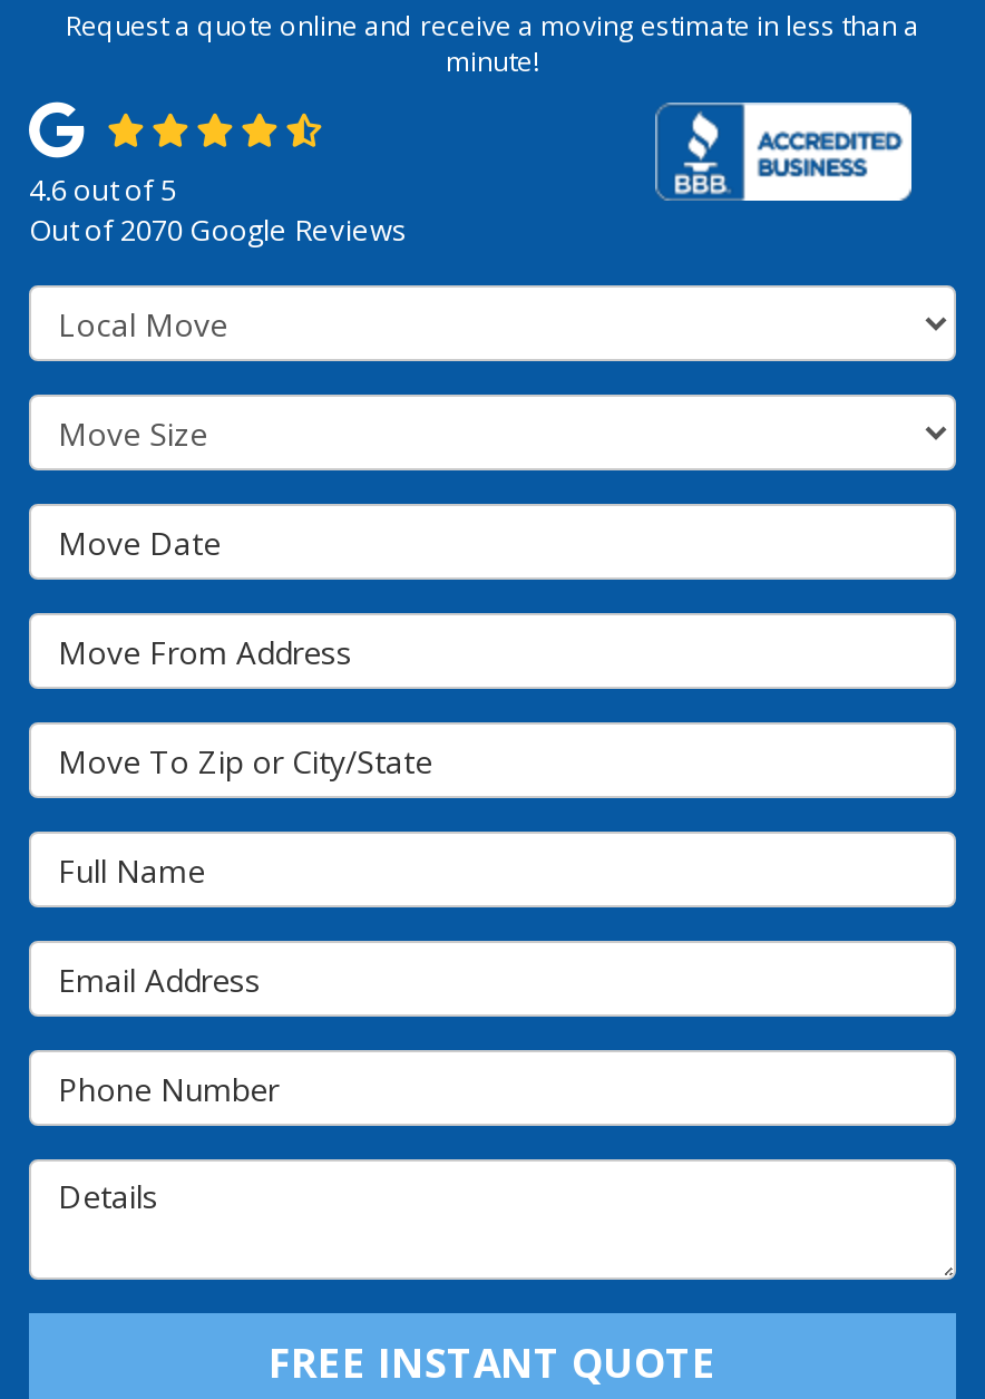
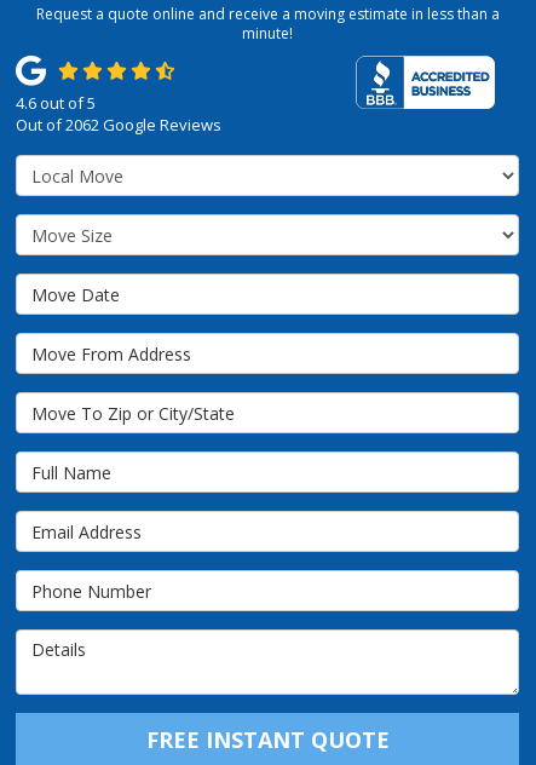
- Out of 2070 Google Reviews
+ Out of 2062 Google Reviews
